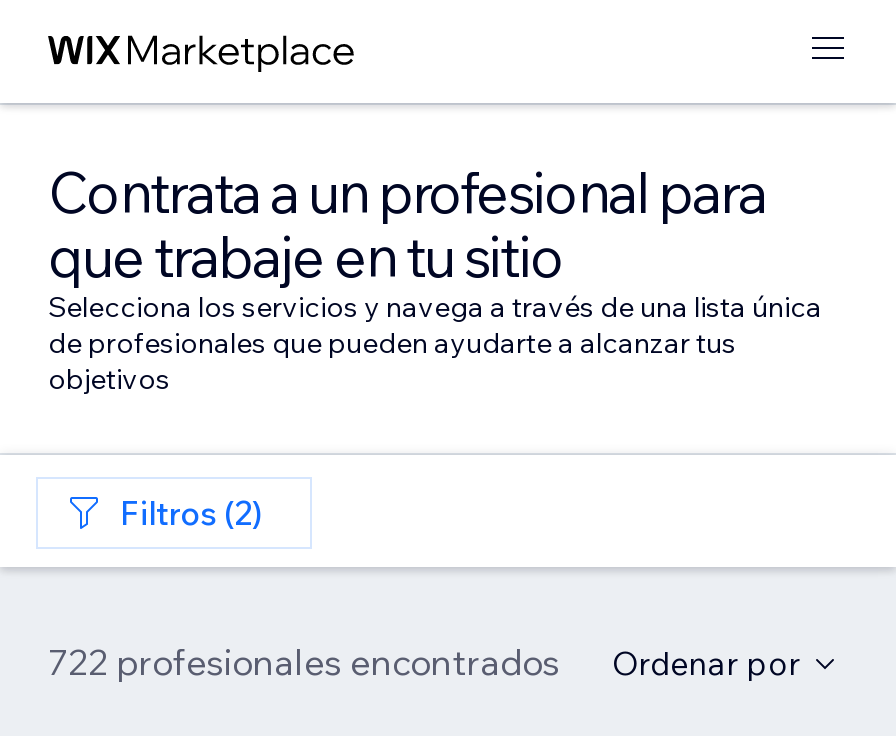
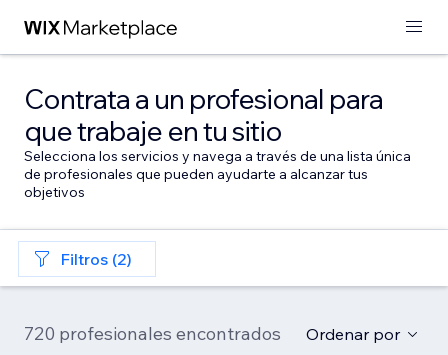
- 722 profesionales encontrados
+ 720 profesionales encontrados
